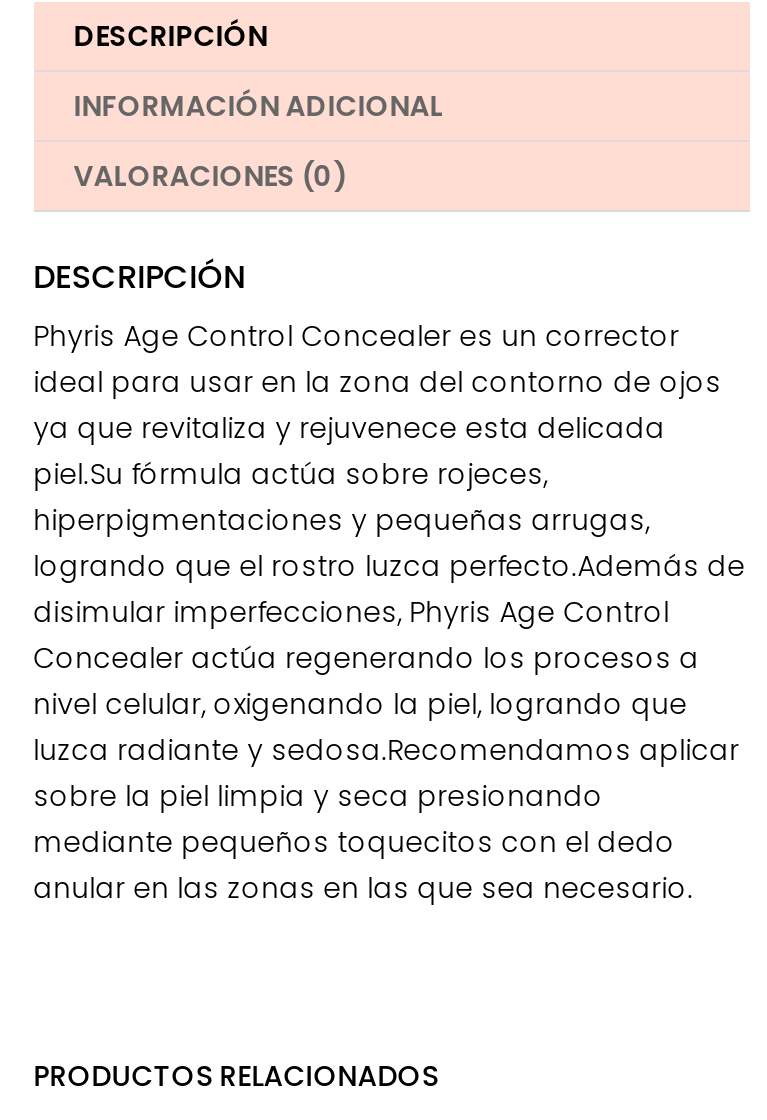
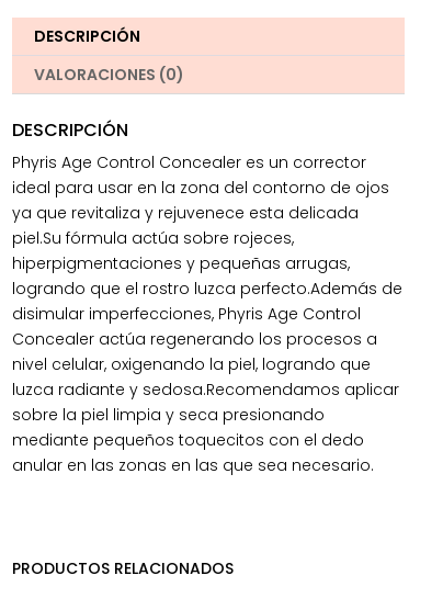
- INFORMACIÓN ADICIONAL
